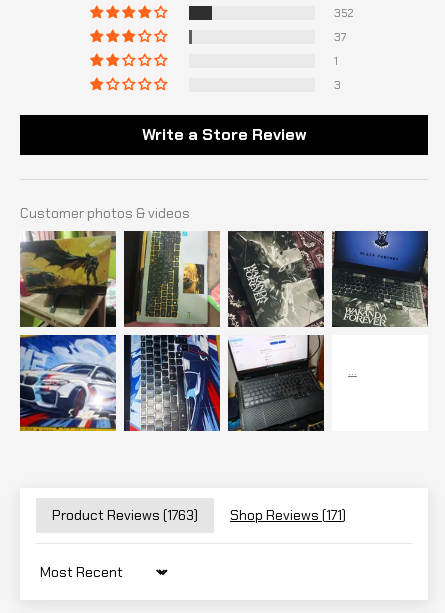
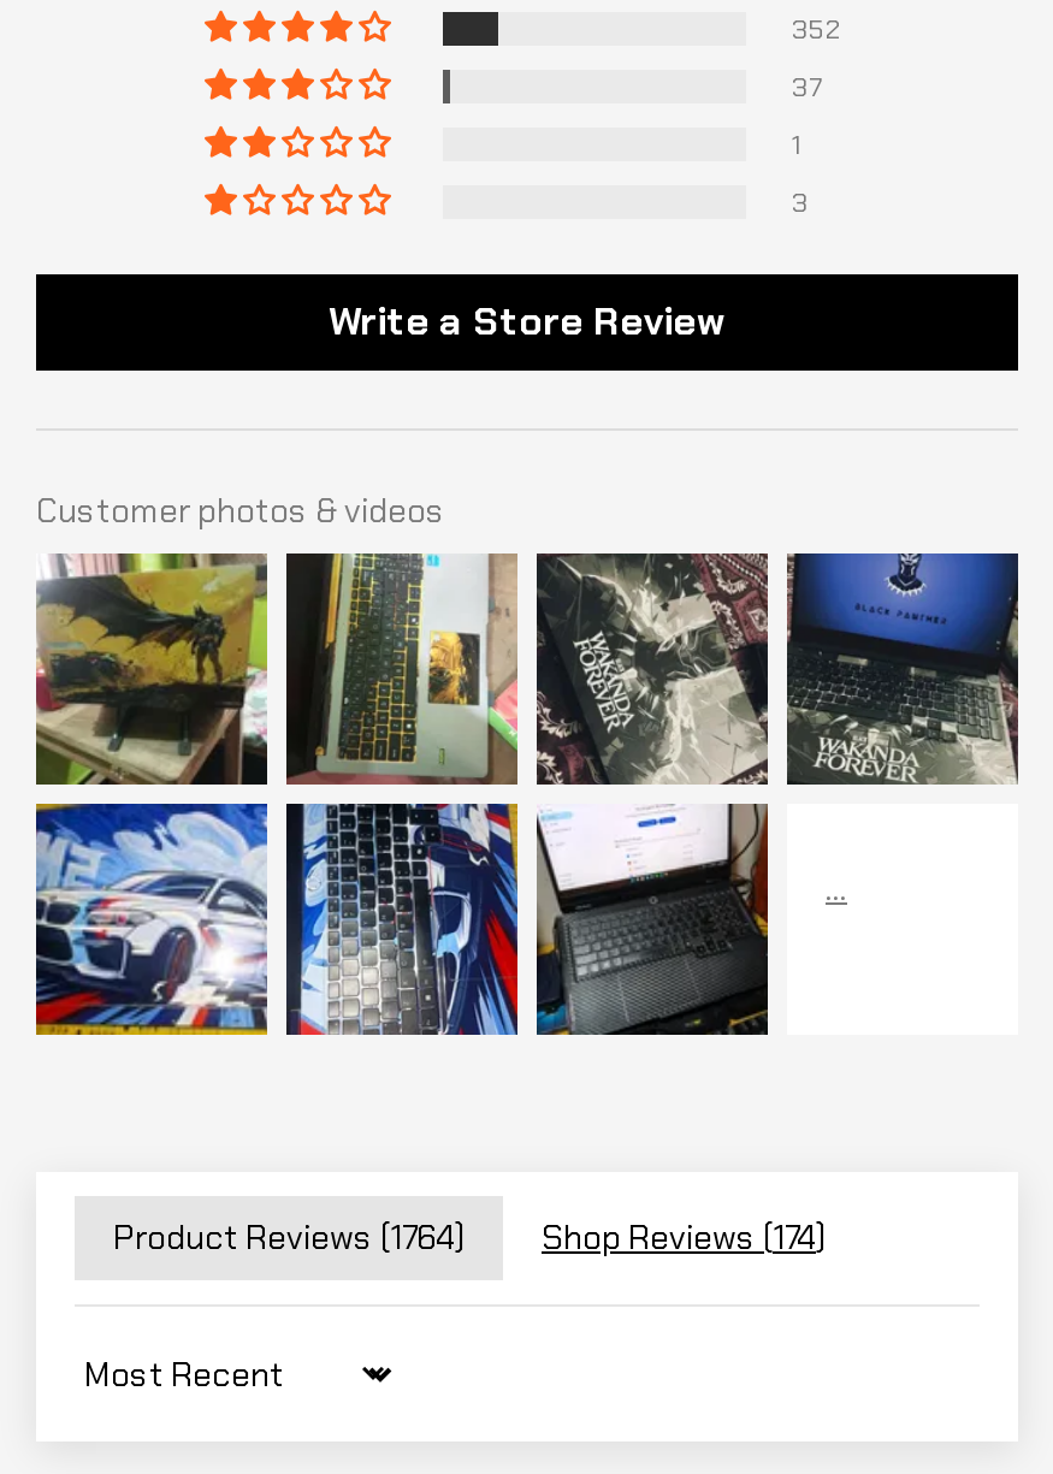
- Product Reviews (1763)
+ Product Reviews (1764)

- Shop Reviews (171)
+ Shop Reviews (174)
